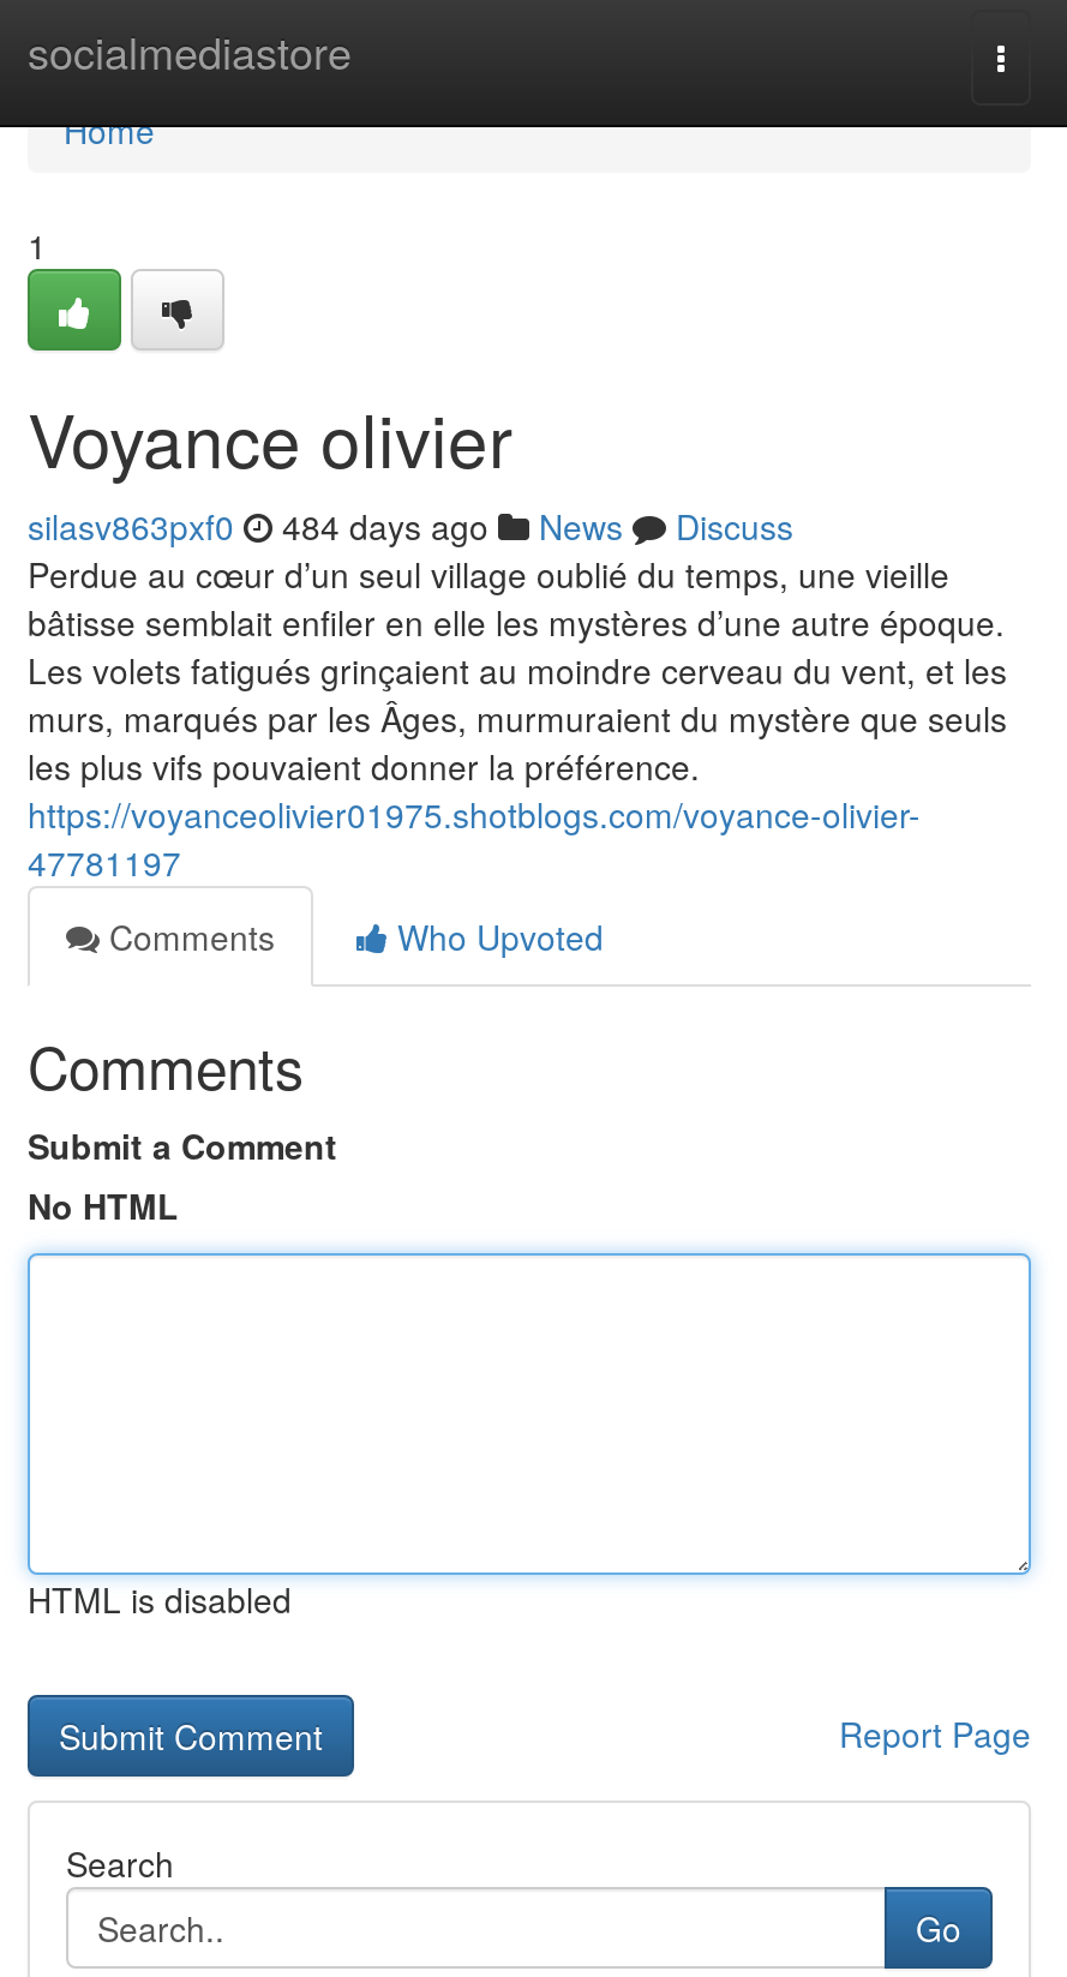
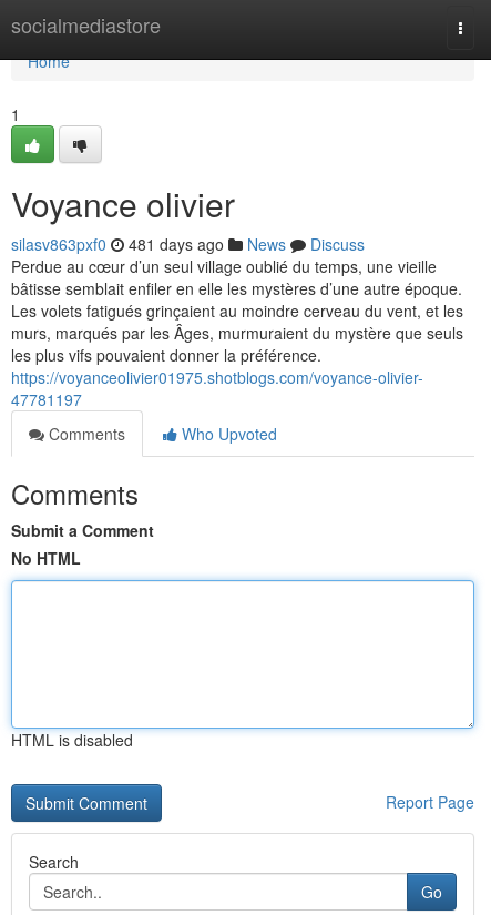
- silasv863pxf0 484 days ago News Discuss
+ silasv863pxf0 481 days ago News Discuss
